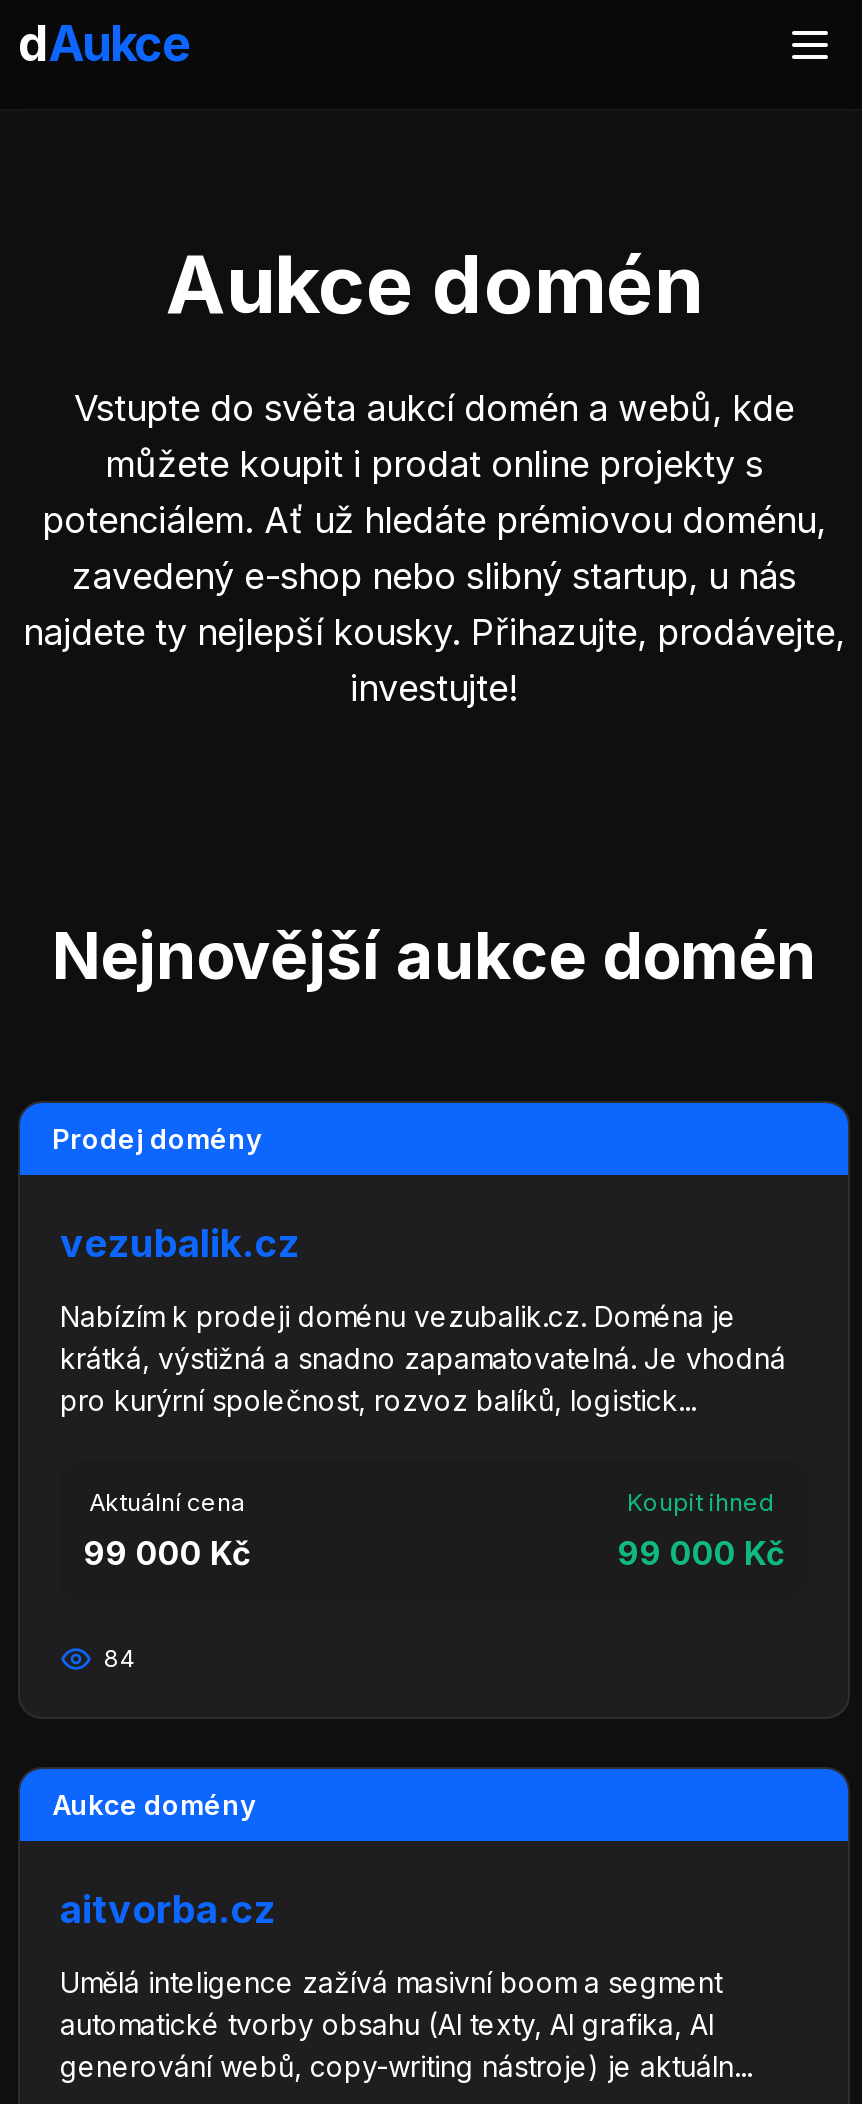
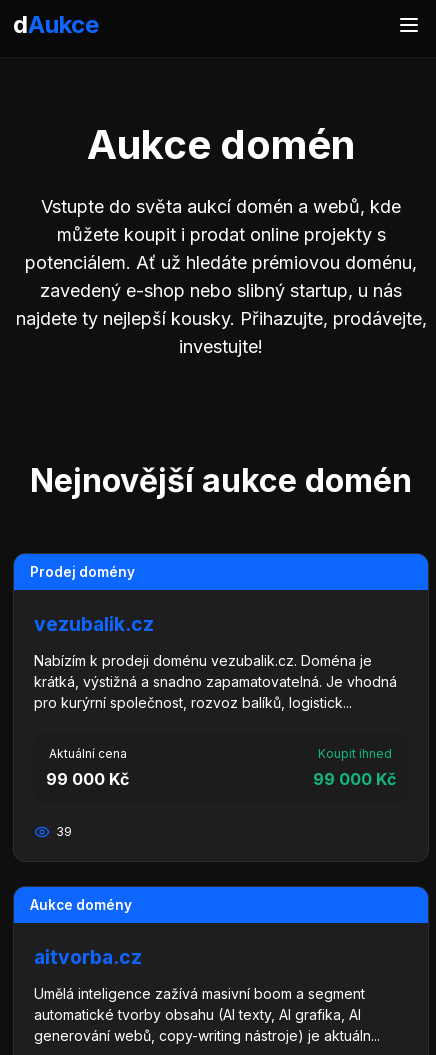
- 84
+ 39
